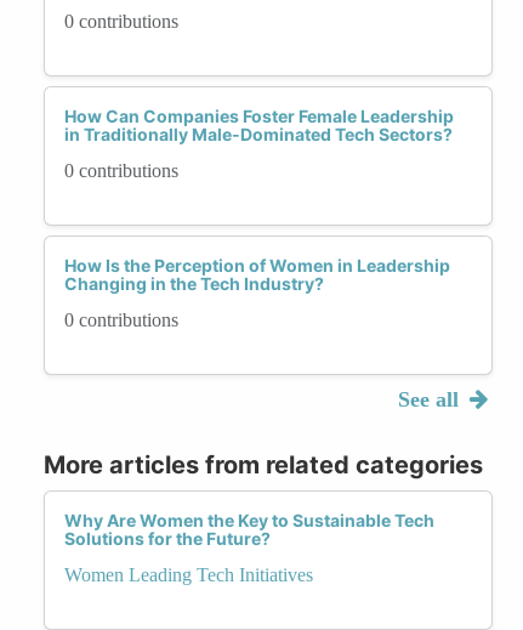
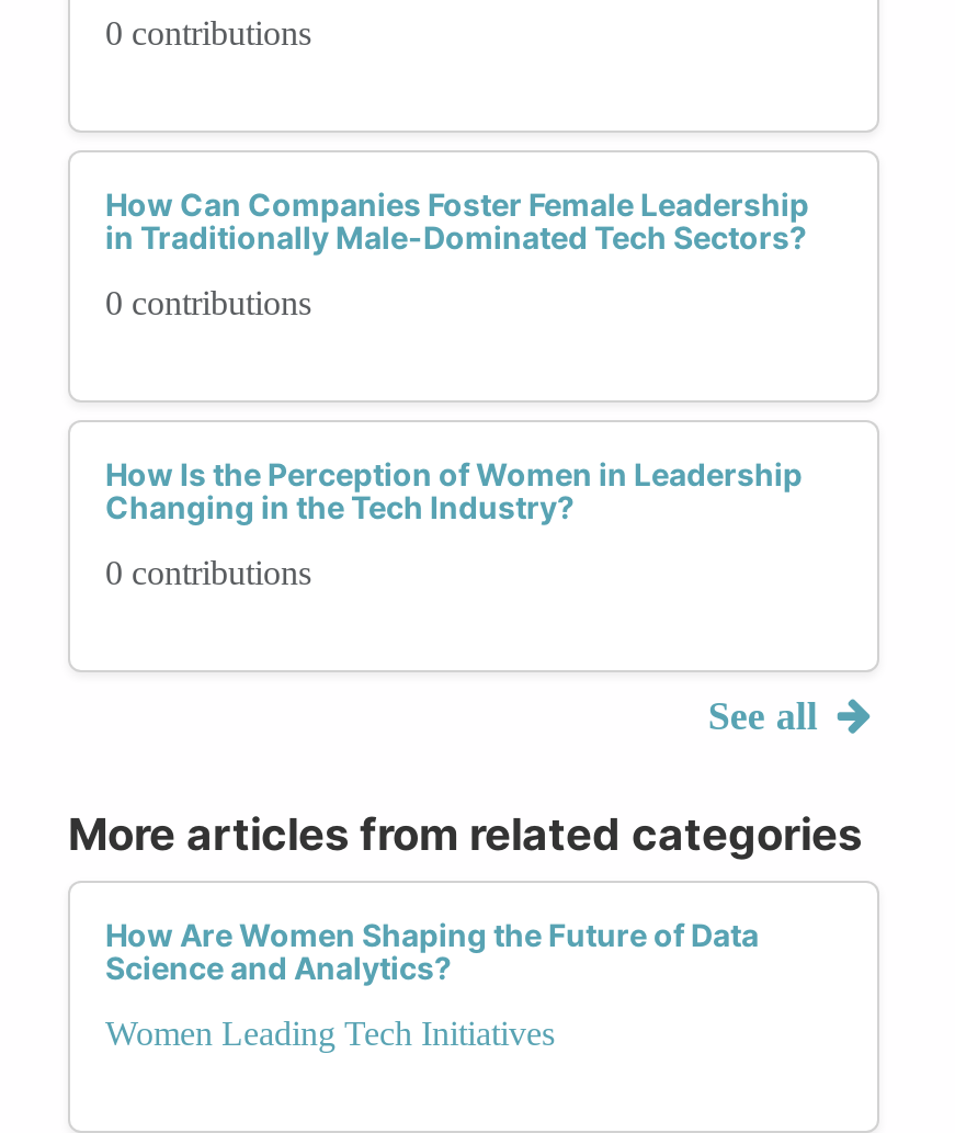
- Why Are Women the Key to Sustainable Tech
- Solutions for the Future?
+ How Are Women Shaping the Future of Data
+ Science and Analytics?
